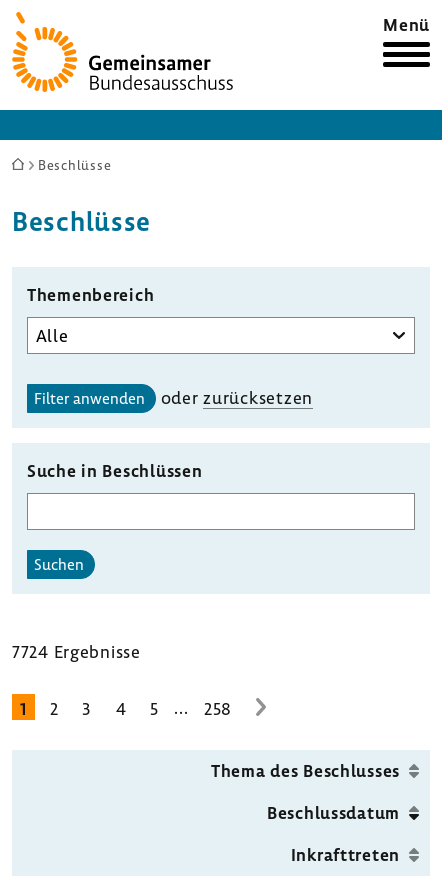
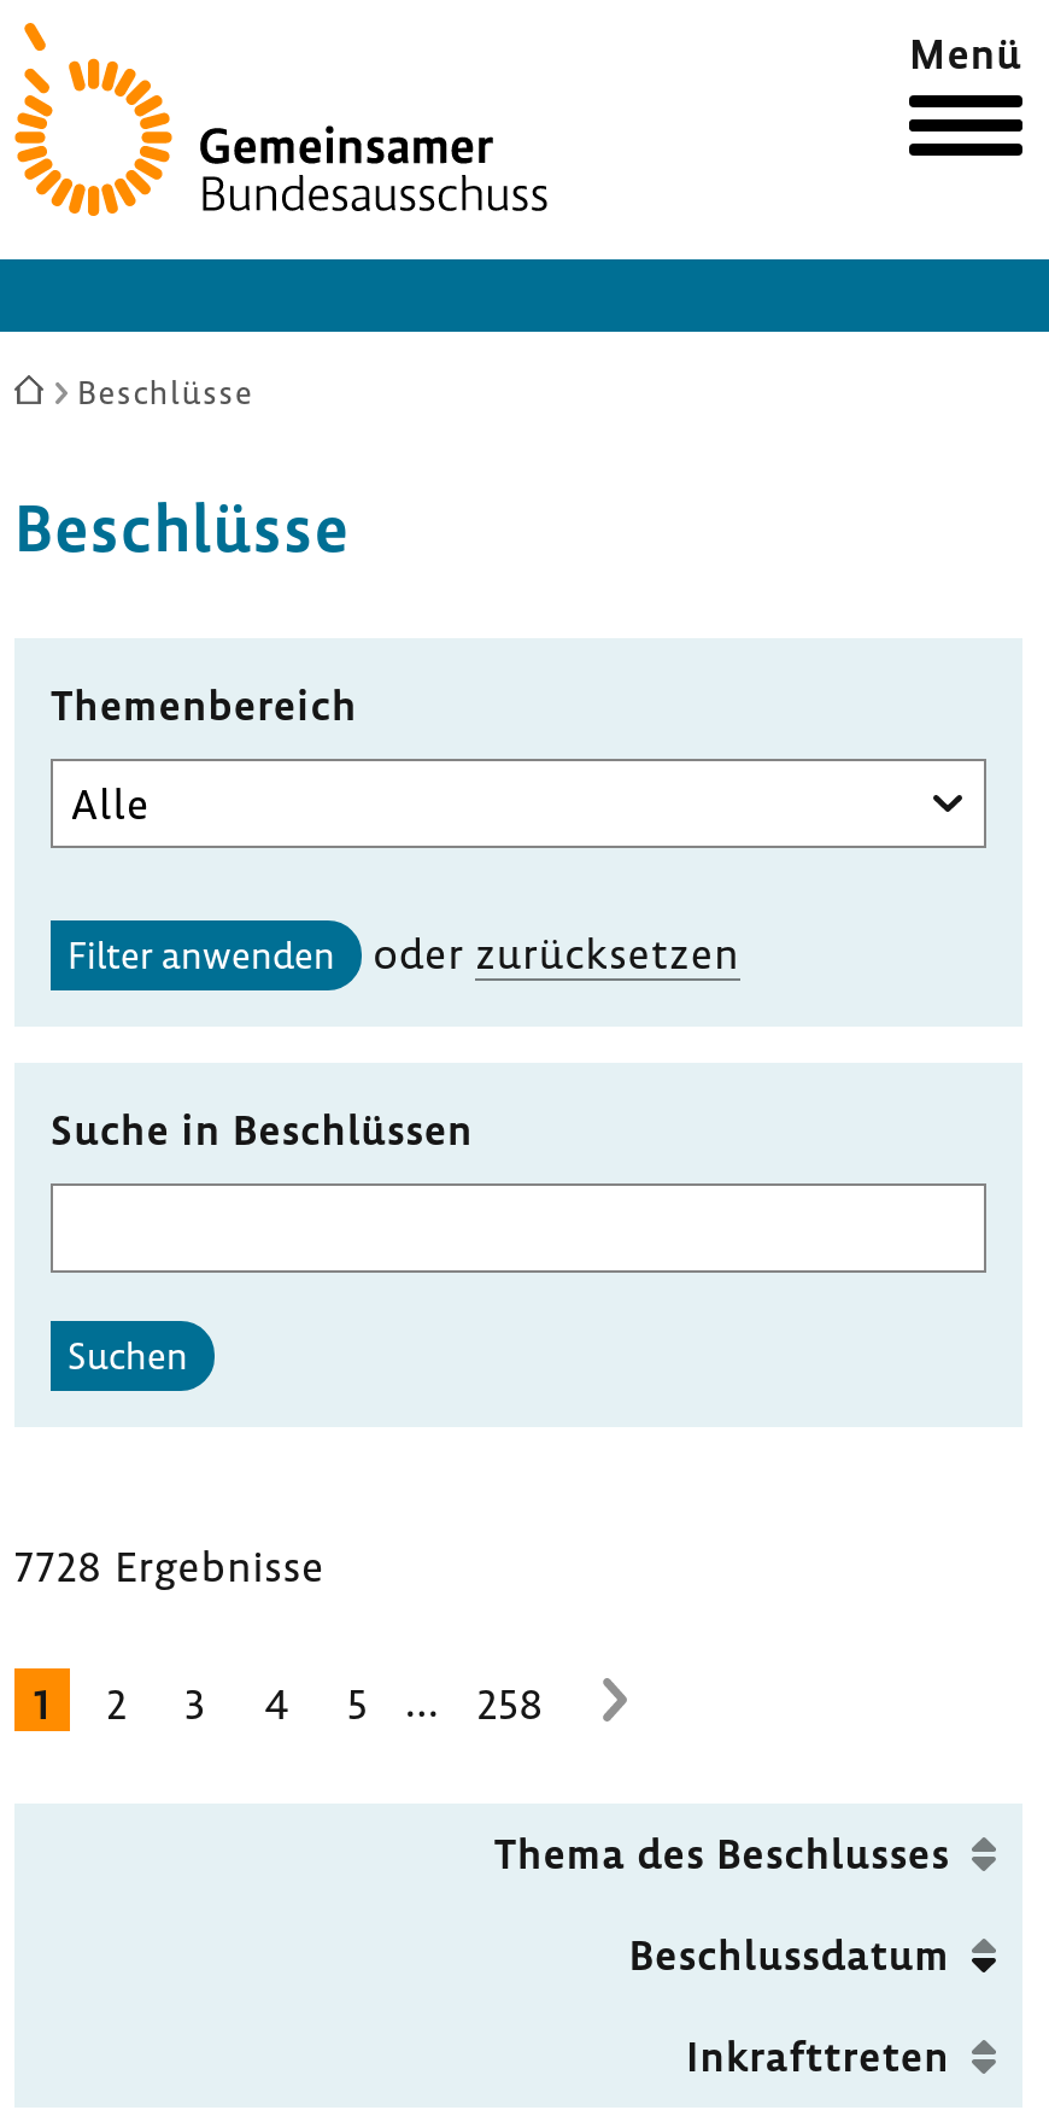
- 7724 Ergebnisse
+ 7728 Ergebnisse
